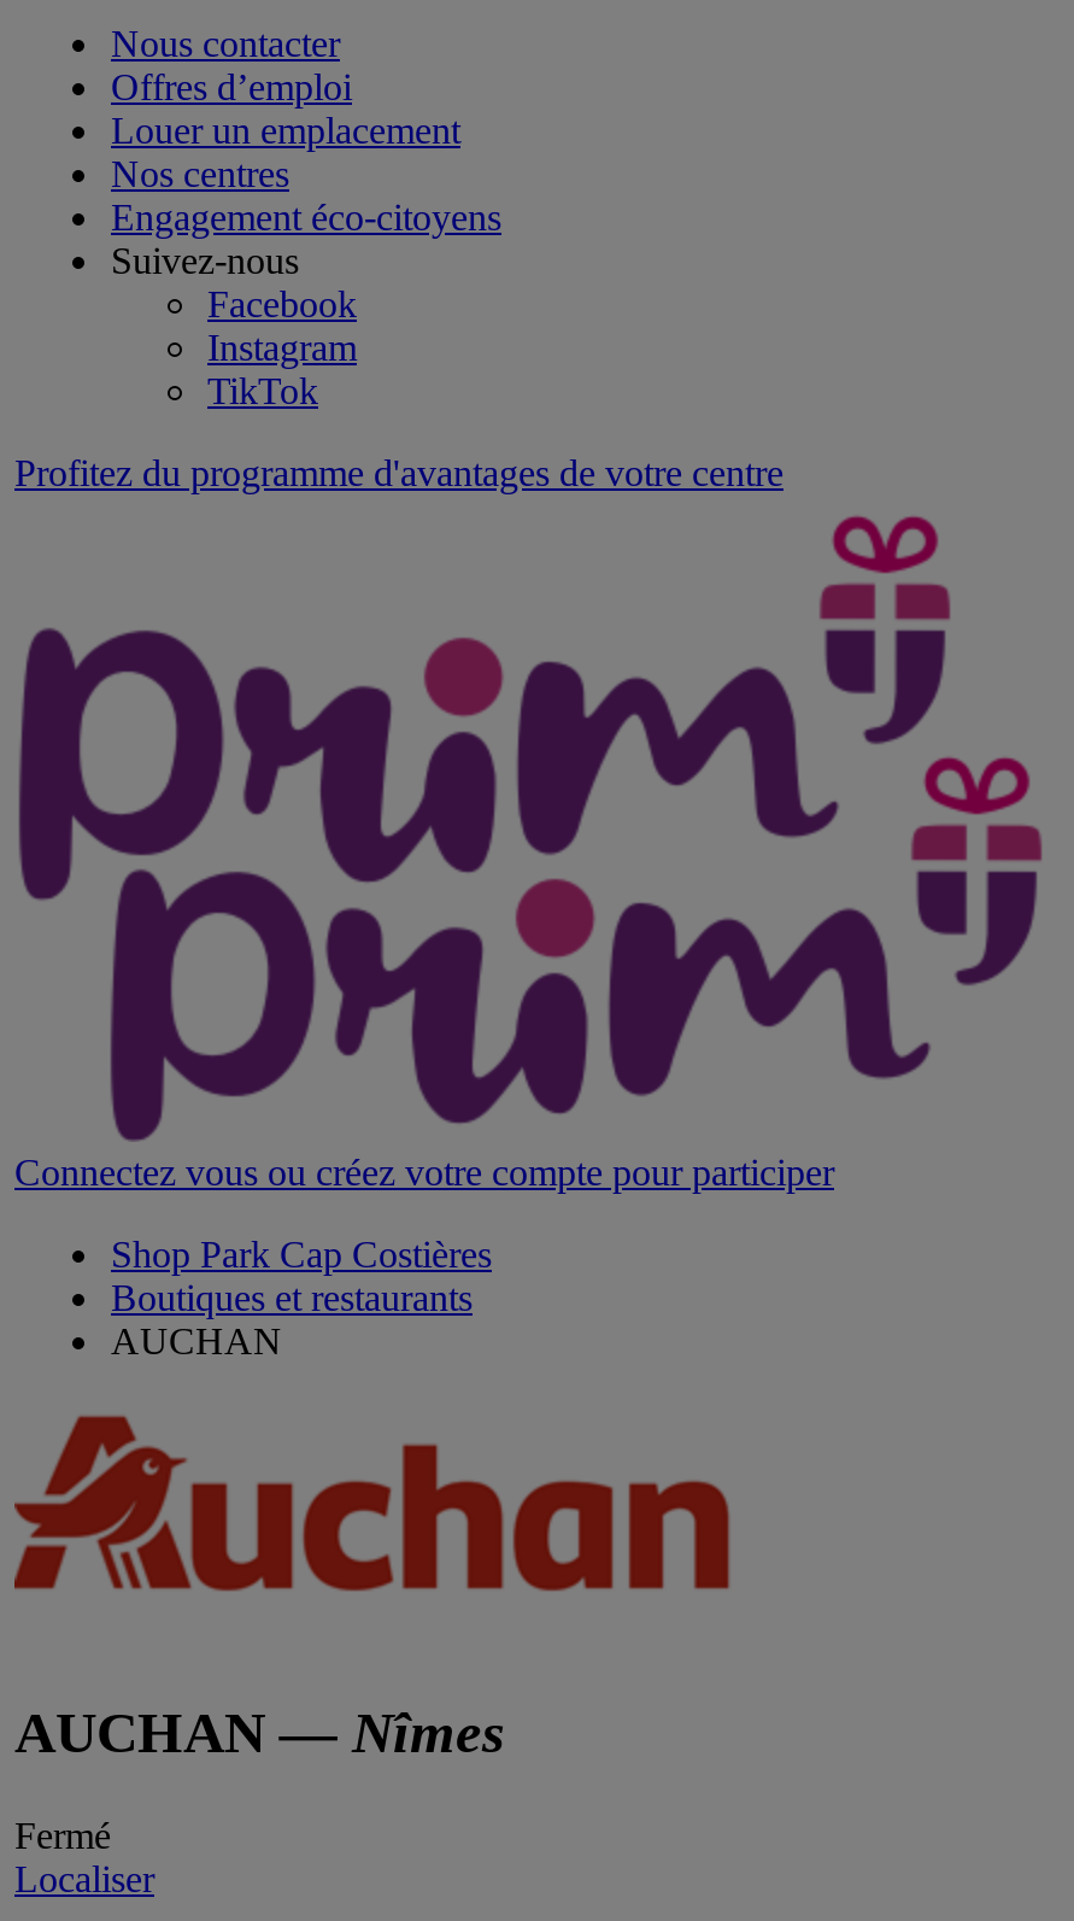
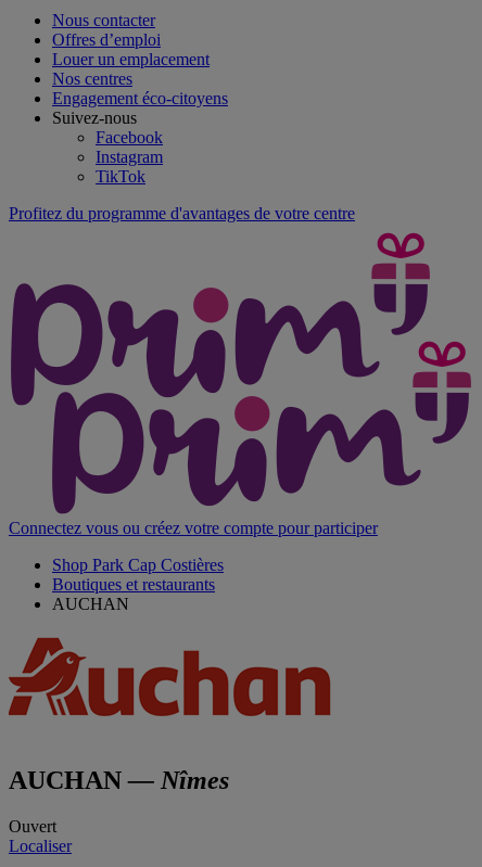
- Fermé
+ Ouvert
